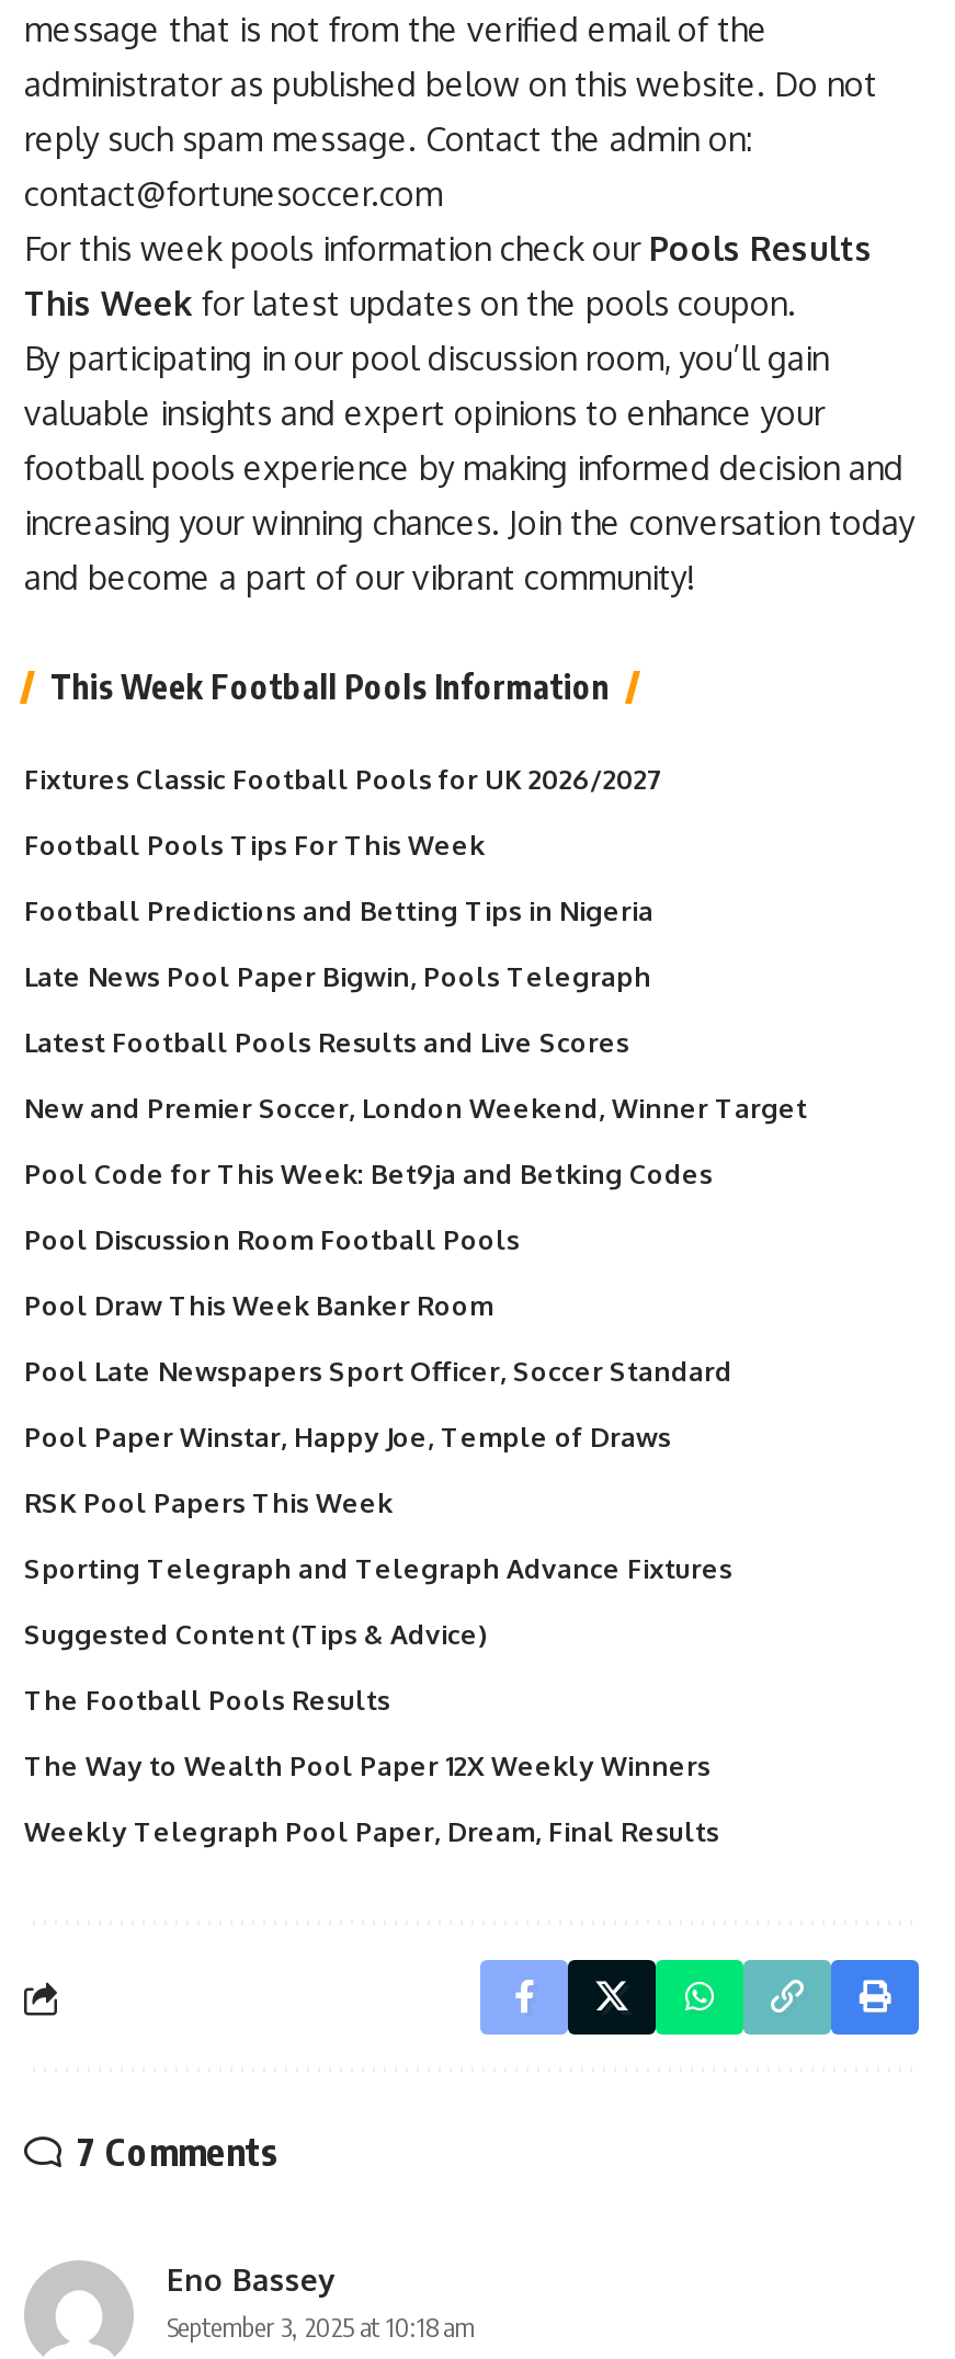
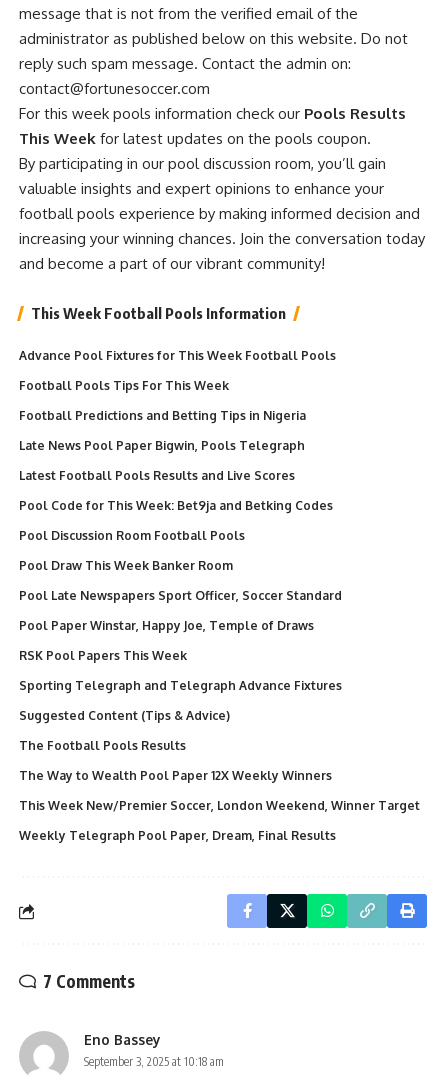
- Fixtures Classic Football Pools for UK 2026/2027
+ Advance Pool Fixtures for This Week Football Pools

- New and Premier Soccer, London Weekend, Winner Target

moved up: Pool Code for This Week: Bet9ja and Betking Codes | Pool Discussion Room Football Pools | Pool Draw This Week Banker Room | ... | The Football Pools Results | The Way to Wealth Pool Paper 12X Weekly Winners

+ This Week New/Premier Soccer, London Weekend, Winner Target
